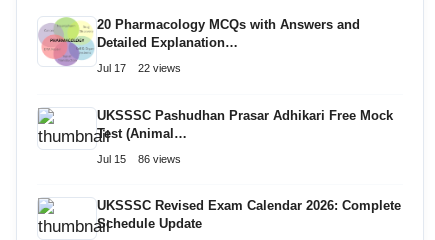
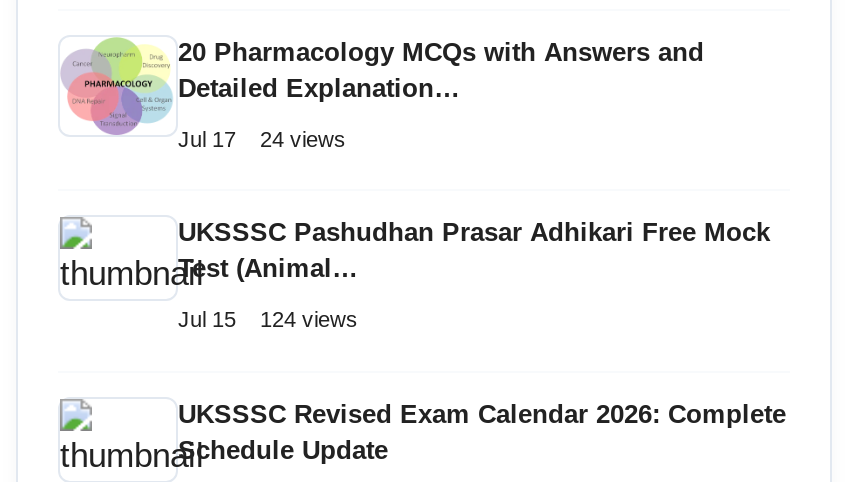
- Jul 17 22 views
+ Jul 17 24 views

- Jul 15 86 views
+ Jul 15 124 views
